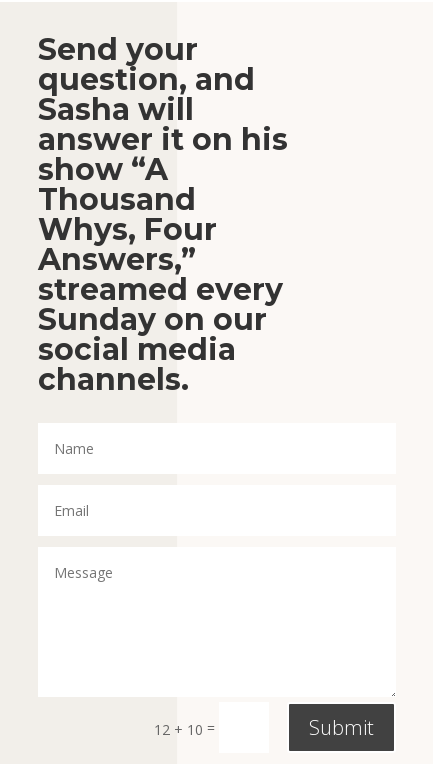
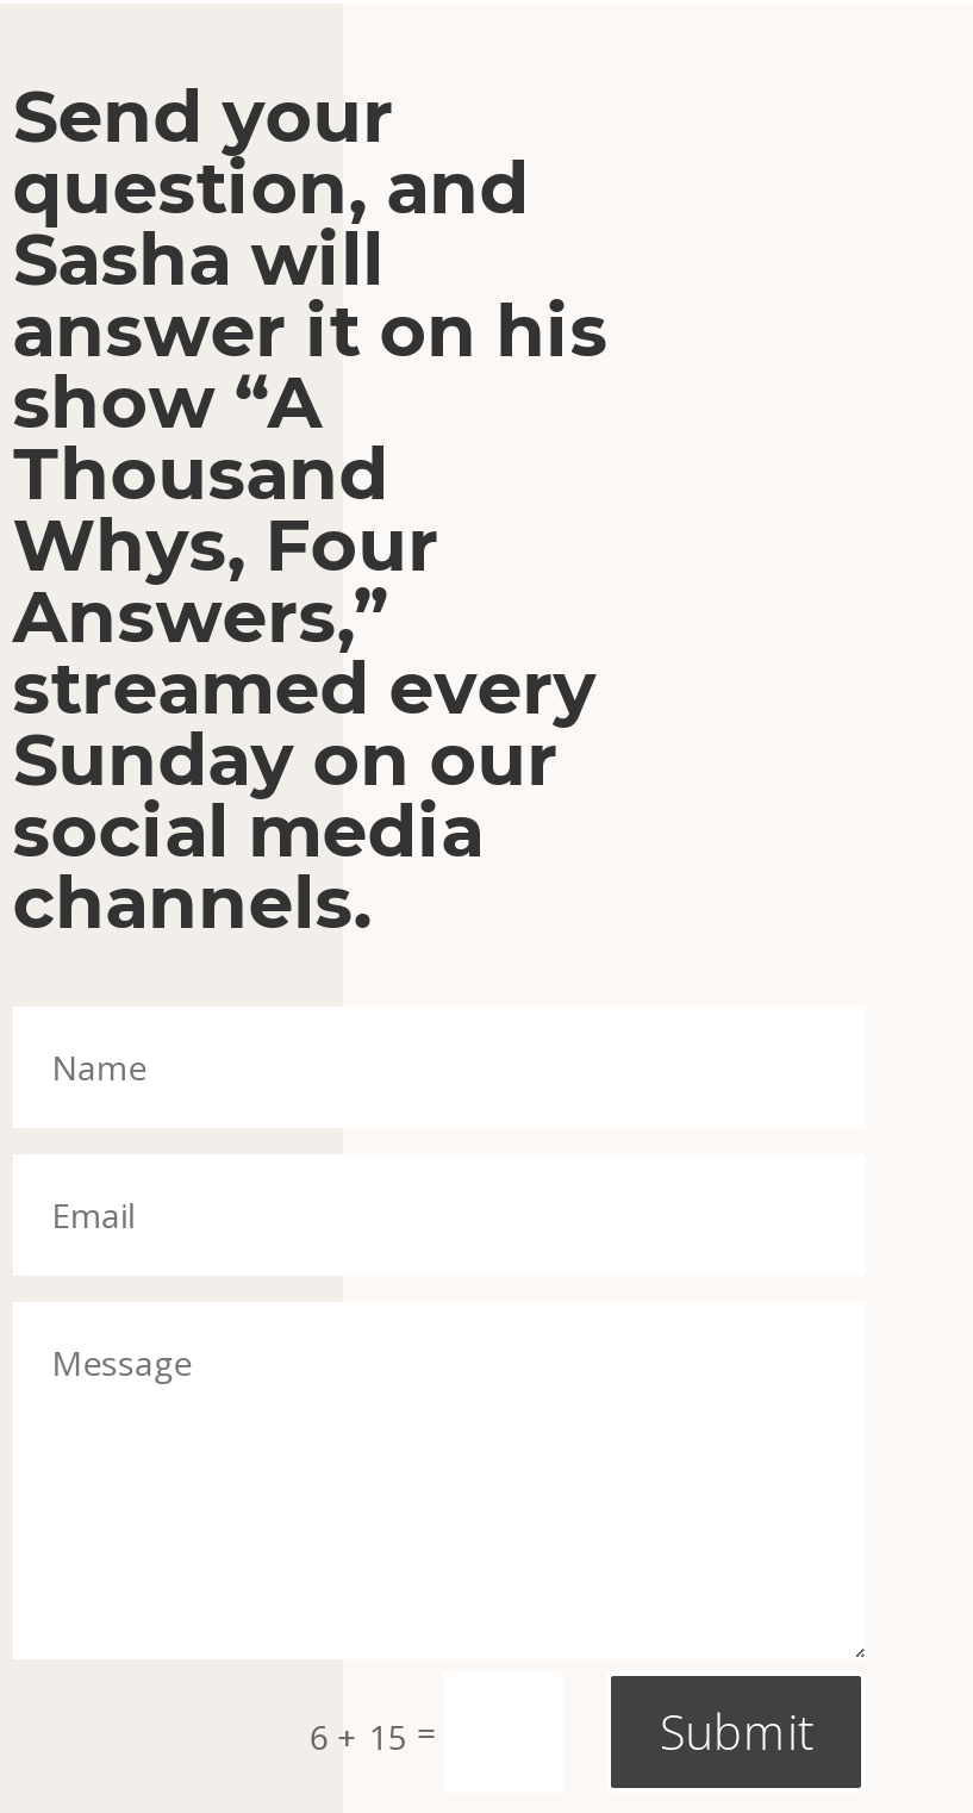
- 12 + 10 =
+ 6 + 15 =
